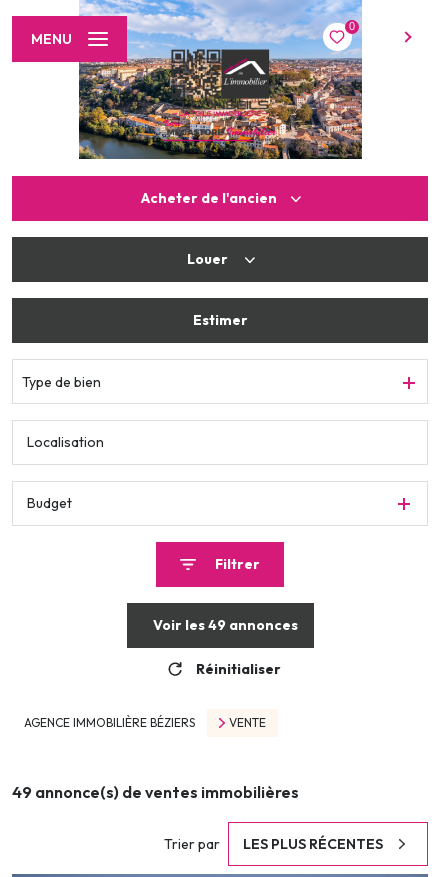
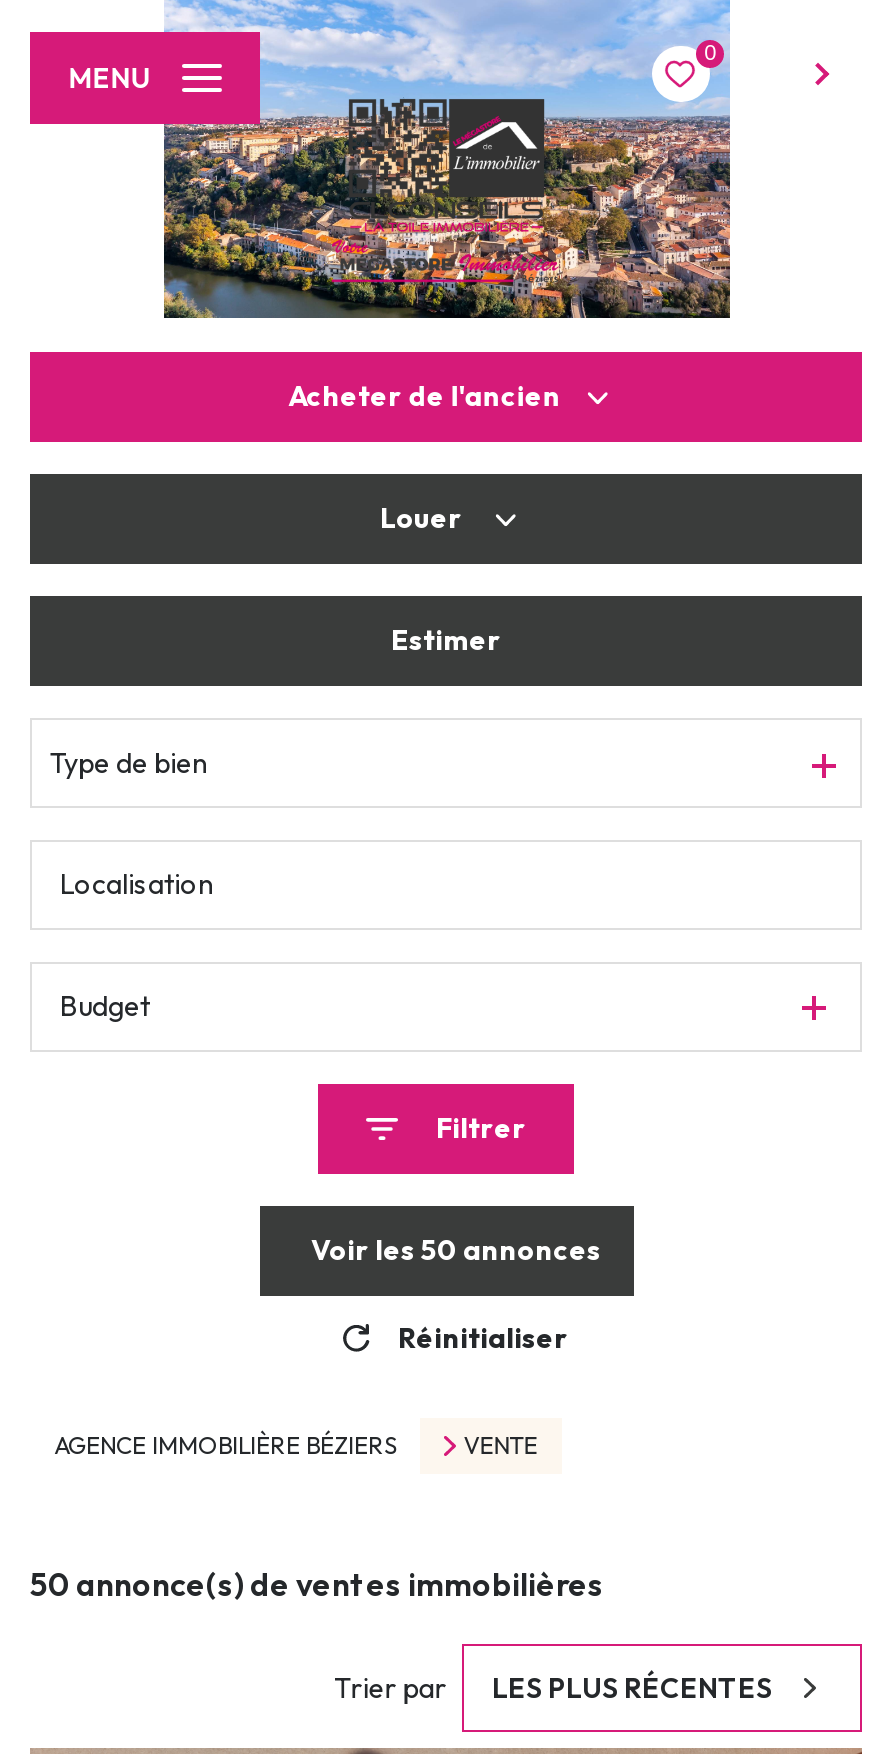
- Voir les 49 annonces
+ Voir les 50 annonces

- 49 annonce(s) de ventes immobilières
+ 50 annonce(s) de ventes immobilières
